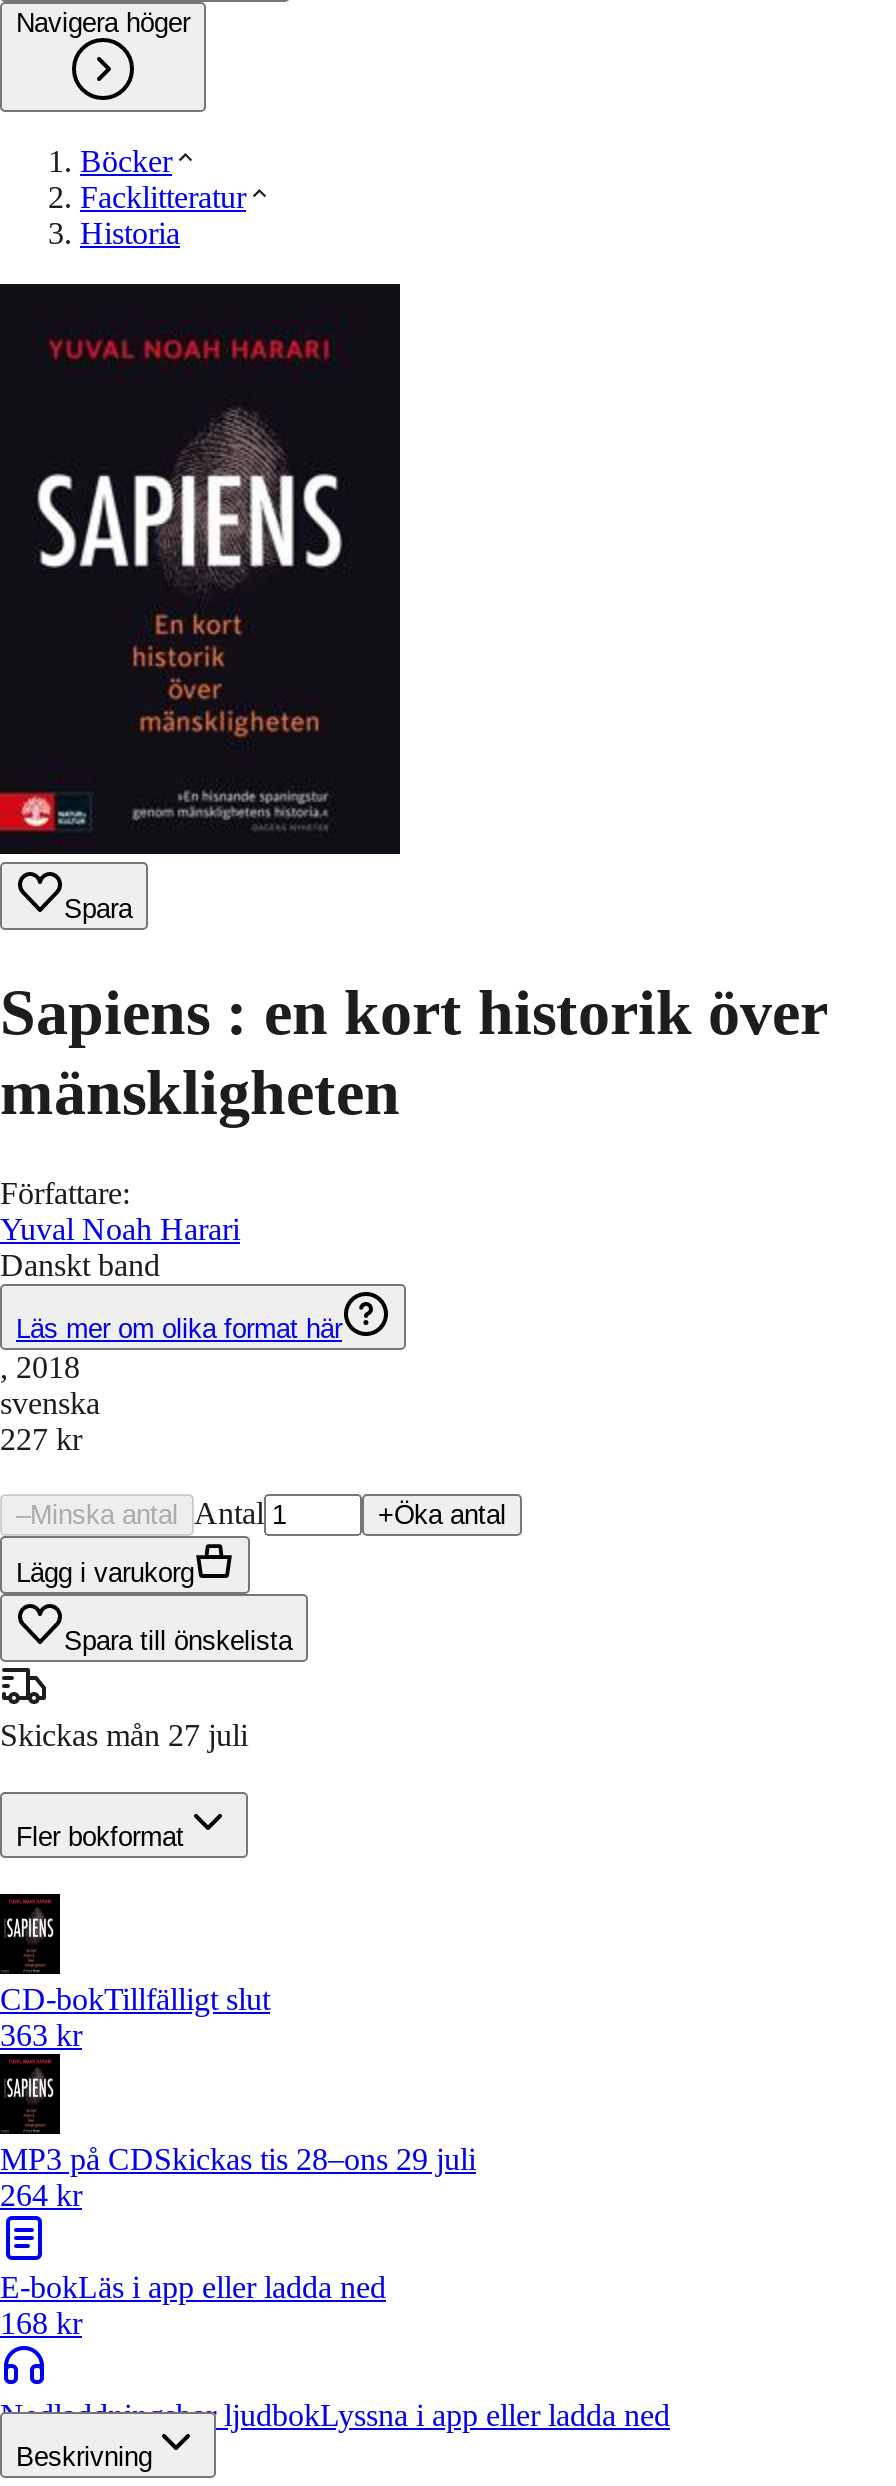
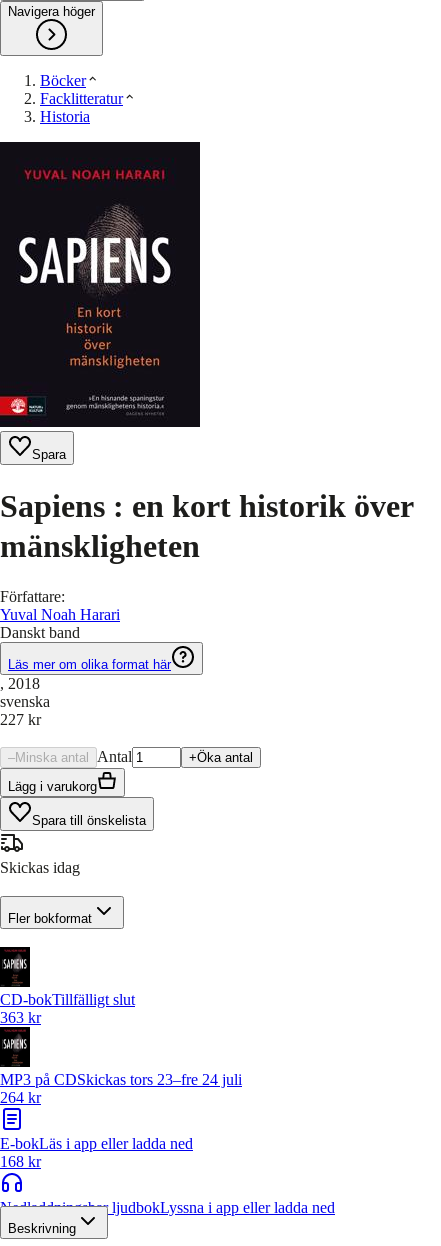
- Skickas mån 27 juli
+ Skickas idag

- MP3 på CDSkickas tis 28–ons 29 juli
+ MP3 på CDSkickas tors 23–fre 24 juli
